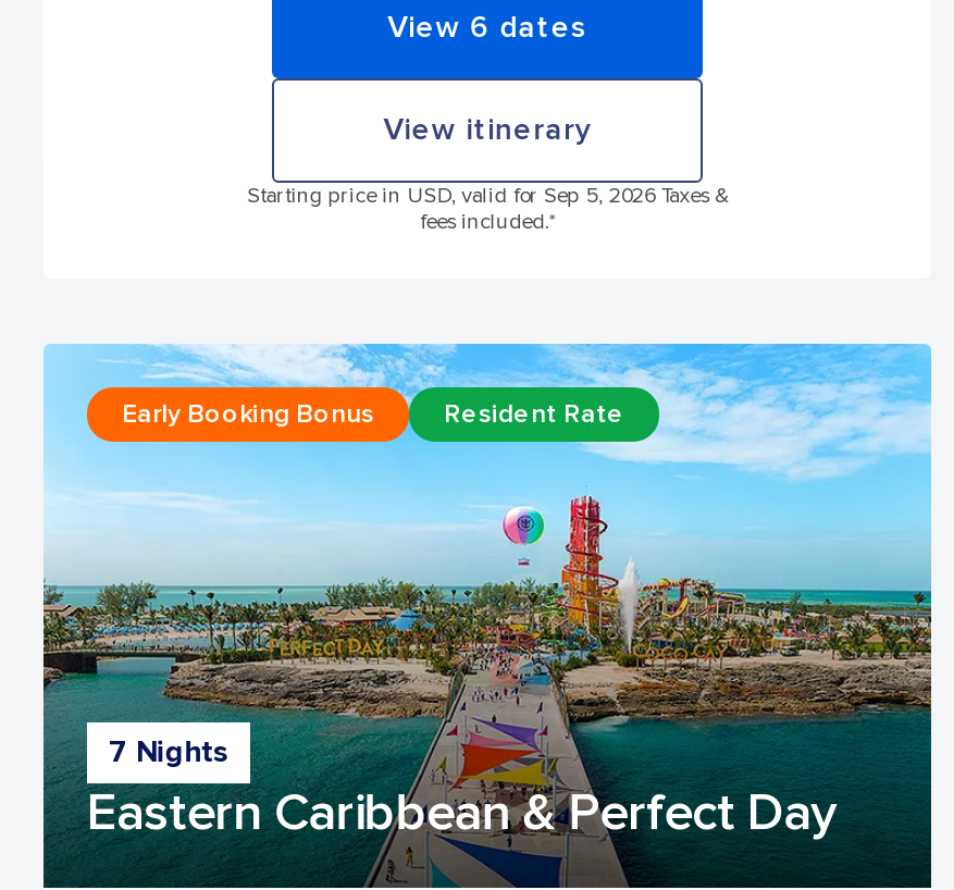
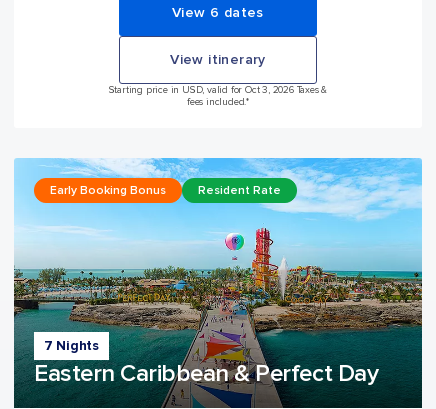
- Starting price in USD, valid for Sep 5, 2026 Taxes &
+ Starting price in USD, valid for Oct 3, 2026 Taxes &
